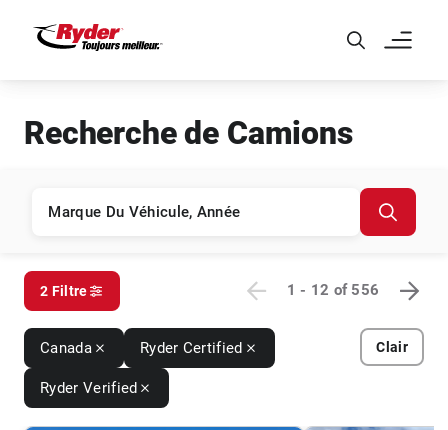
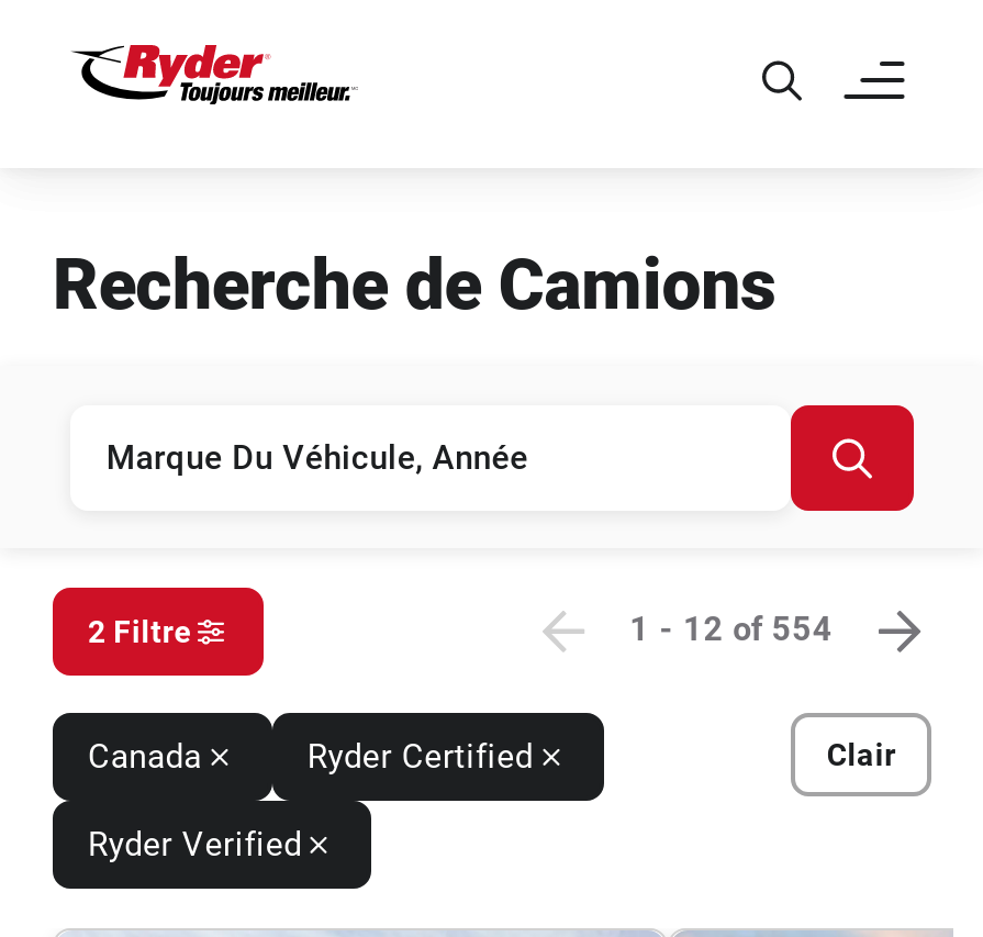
- 1 - 12 of 556
+ 1 - 12 of 554
